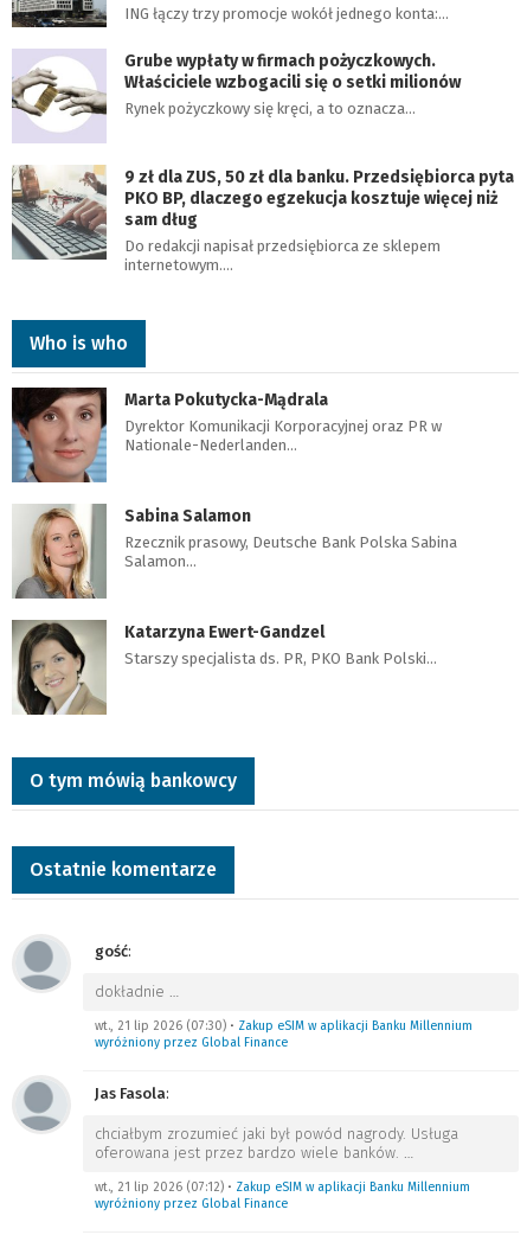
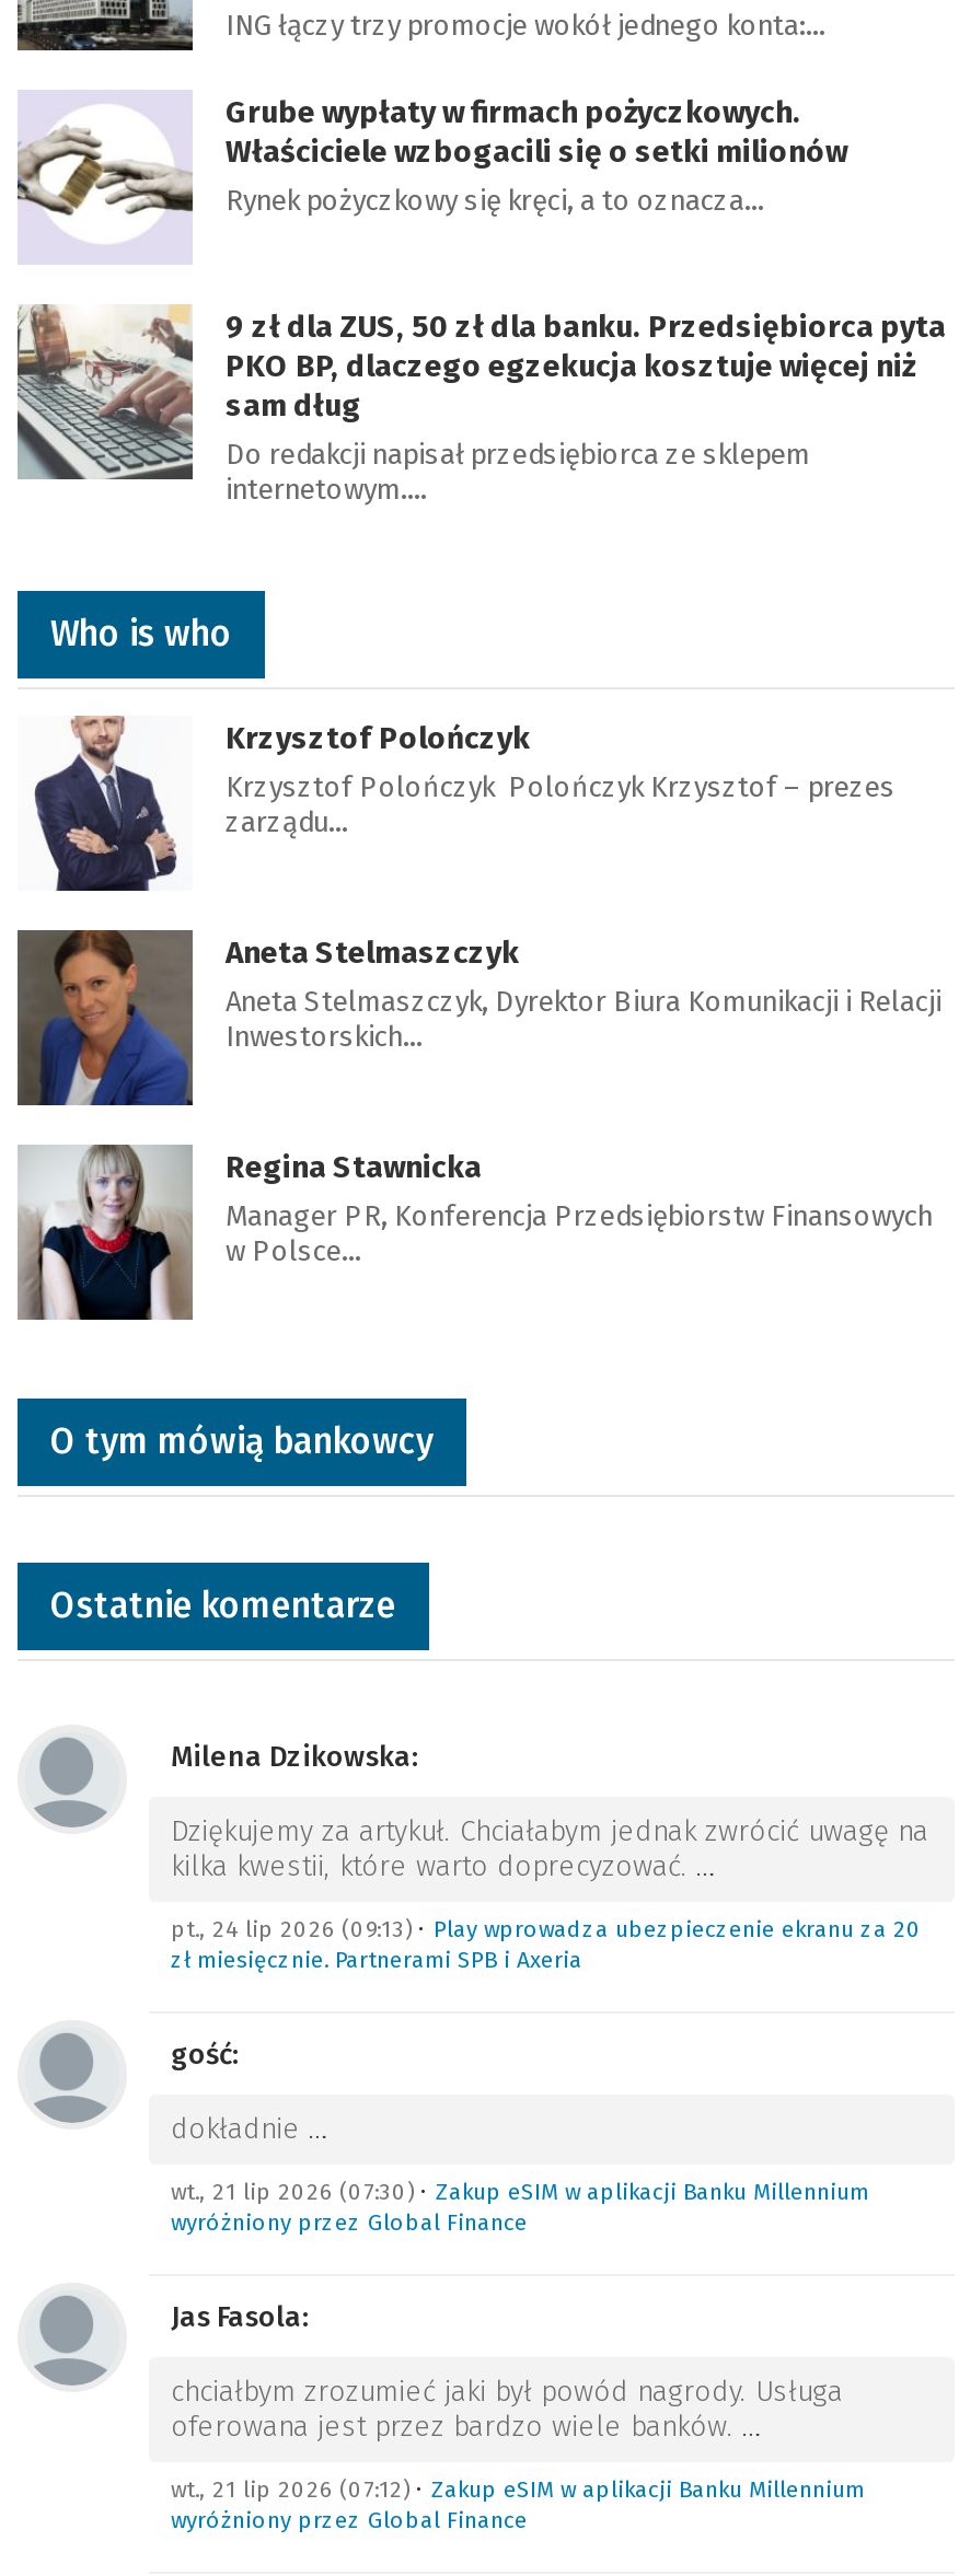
- [image]
- Marta Pokutycka-Mądrala
- Dyrektor Komunikacji Korporacyjnej oraz PR w
- Nationale-Nederlanden…
+ [image]
+ Krzysztof Polończyk
+ Krzysztof Polończyk Polończyk Krzysztof – prezes
+ zarządu…

- [image]
- Sabina Salamon
- Rzecznik prasowy, Deutsche Bank Polska Sabina
- Salamon…
+ [image]
+ Aneta Stelmaszczyk
+ Aneta Stelmaszczyk, Dyrektor Biura Komunikacji i Relacji
+ Inwestorskich…

- [image]
- Katarzyna Ewert-Gandzel
- Starszy specjalista ds. PR, PKO Bank Polski…
+ [image]
+ Regina Stawnicka
+ Manager PR, Konferencja Przedsiębiorstw Finansowych
+ w Polsce…

+ Milena Dzikowska:
+ Dziękujemy za artykuł. Chciałabym jednak zwrócić uwagę na
+ kilka kwestii, które warto doprecyzować. …
+ pt., 24 lip 2026 (09:13) • Play wprowadza ubezpieczenie ekranu za 20
+ zł miesięcznie. Partnerami SPB i Axeria
